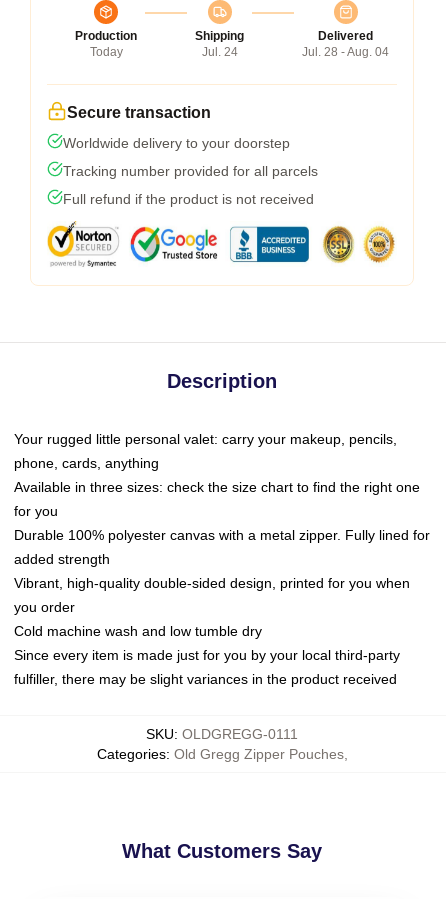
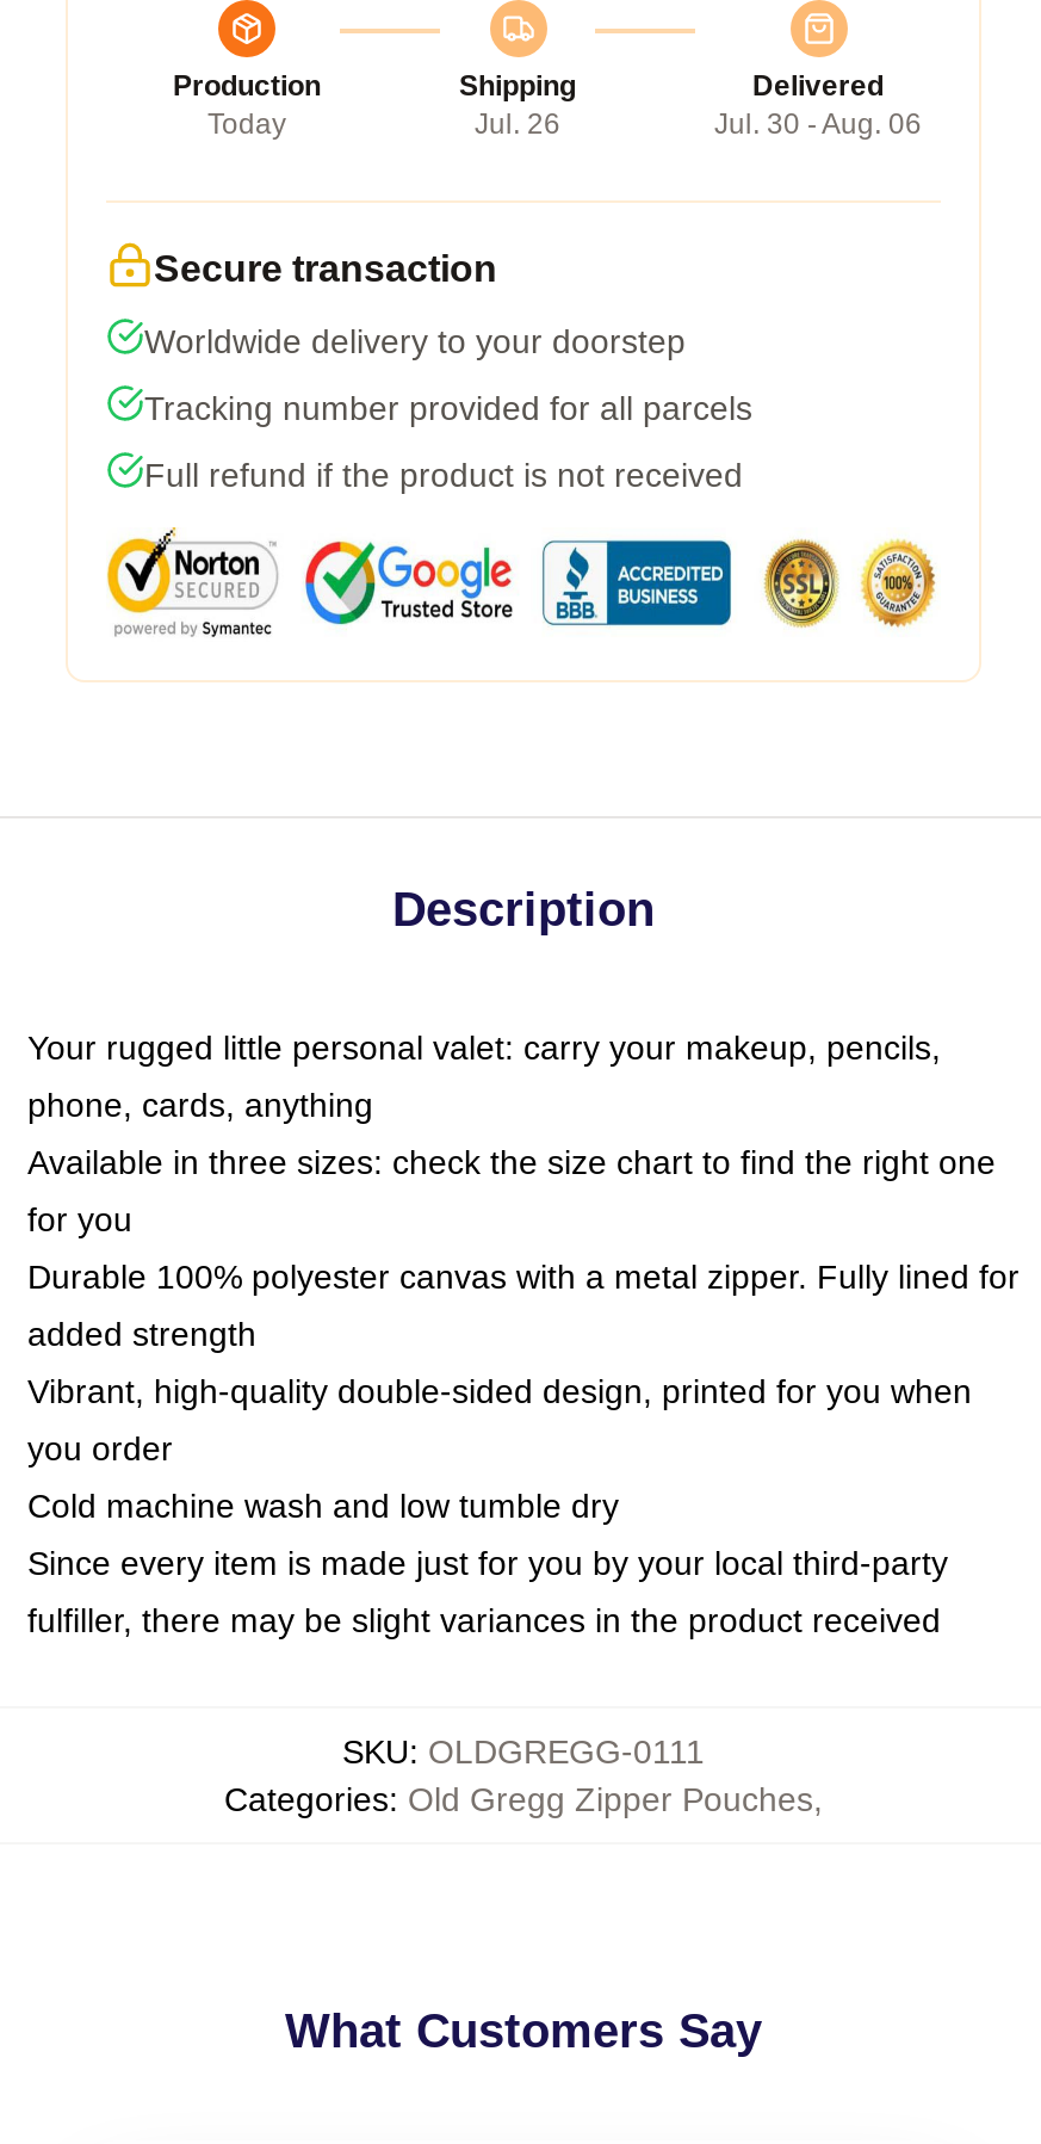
- Jul. 24
+ Jul. 26

- Jul. 28 - Aug. 04
+ Jul. 30 - Aug. 06
